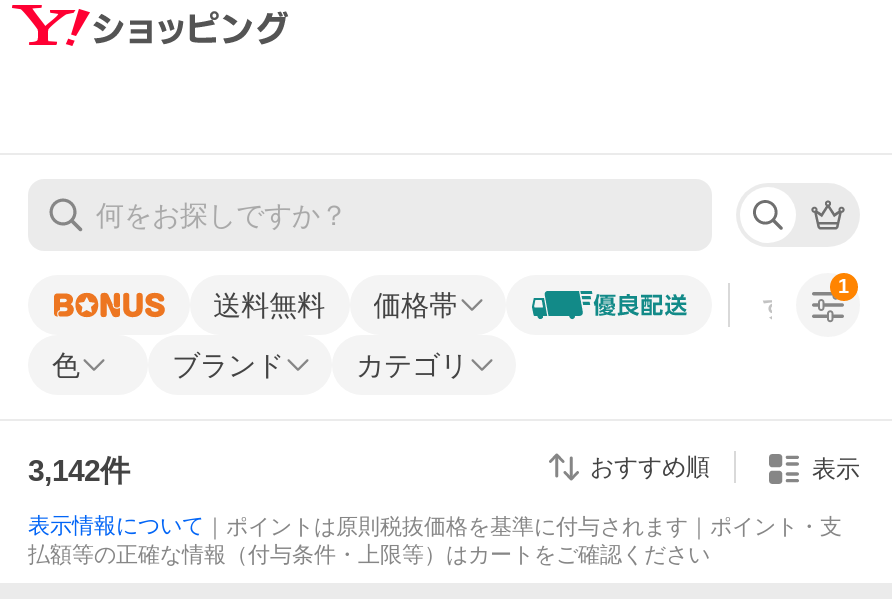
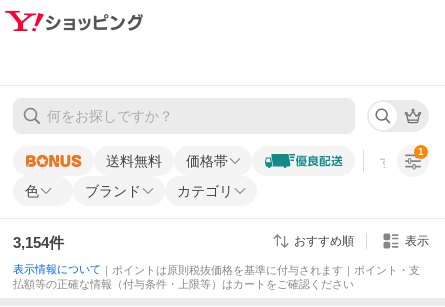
- 3,142件
+ 3,154件
